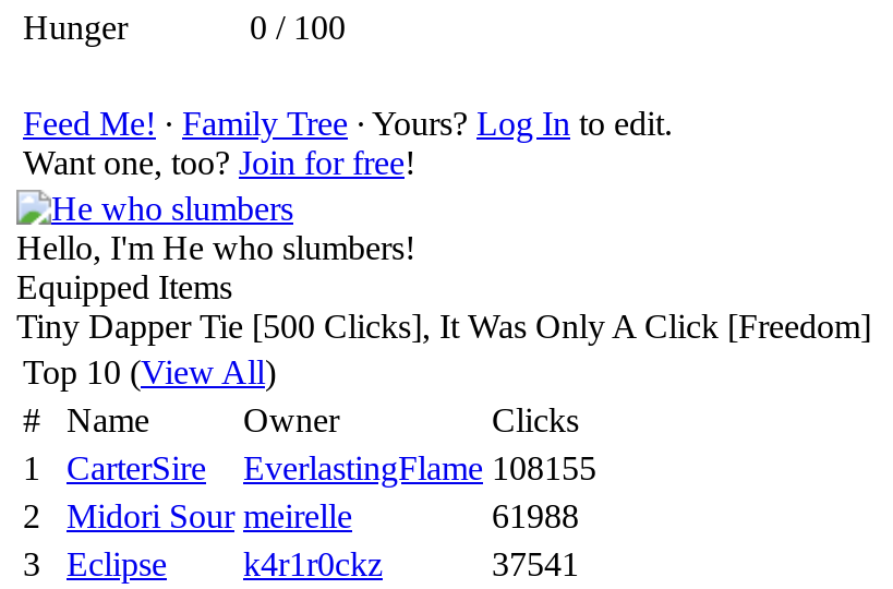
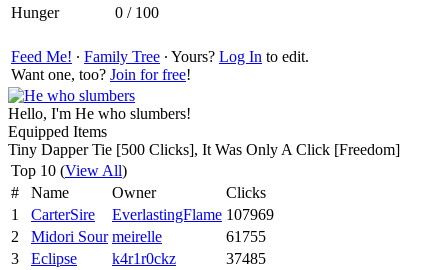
- EverlastingFlame 108155
+ EverlastingFlame 107969

- 61988
+ 61755

- 37541
+ 37485
